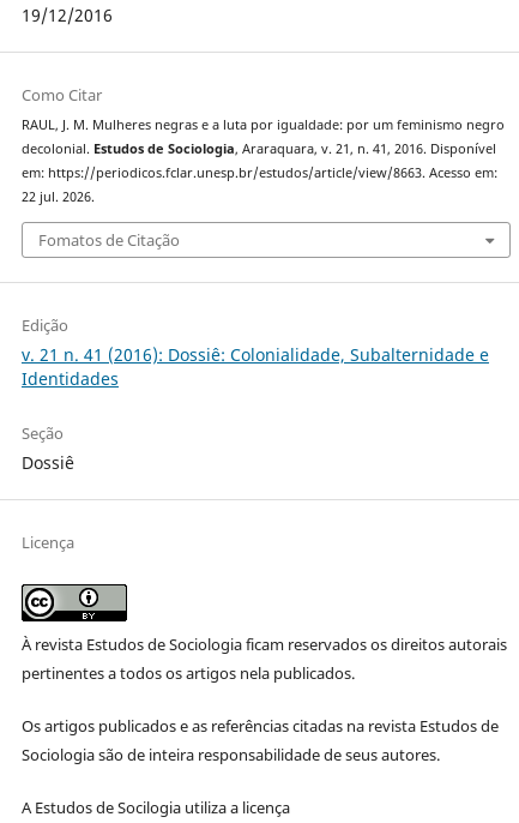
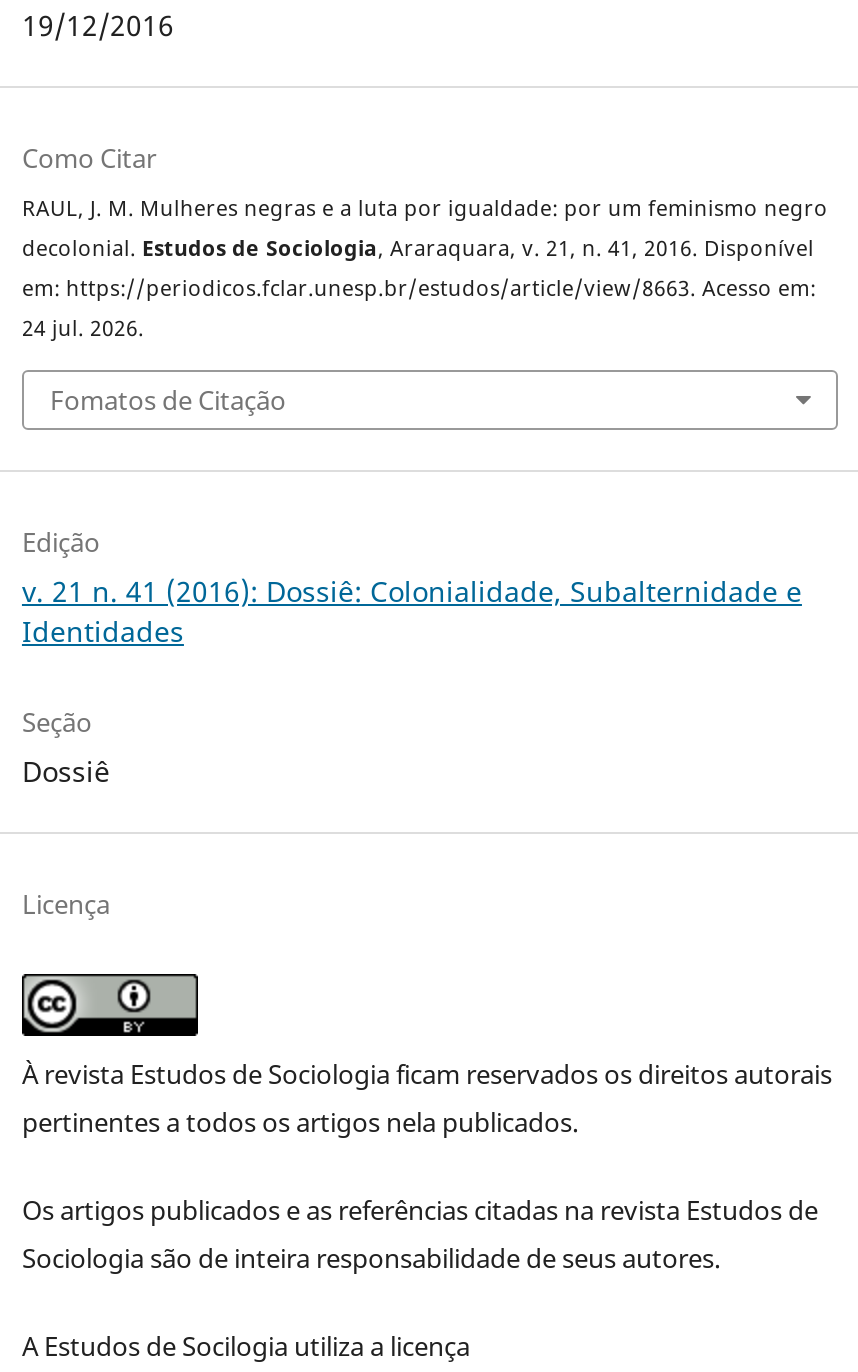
- 22 jul. 2026.
+ 24 jul. 2026.
